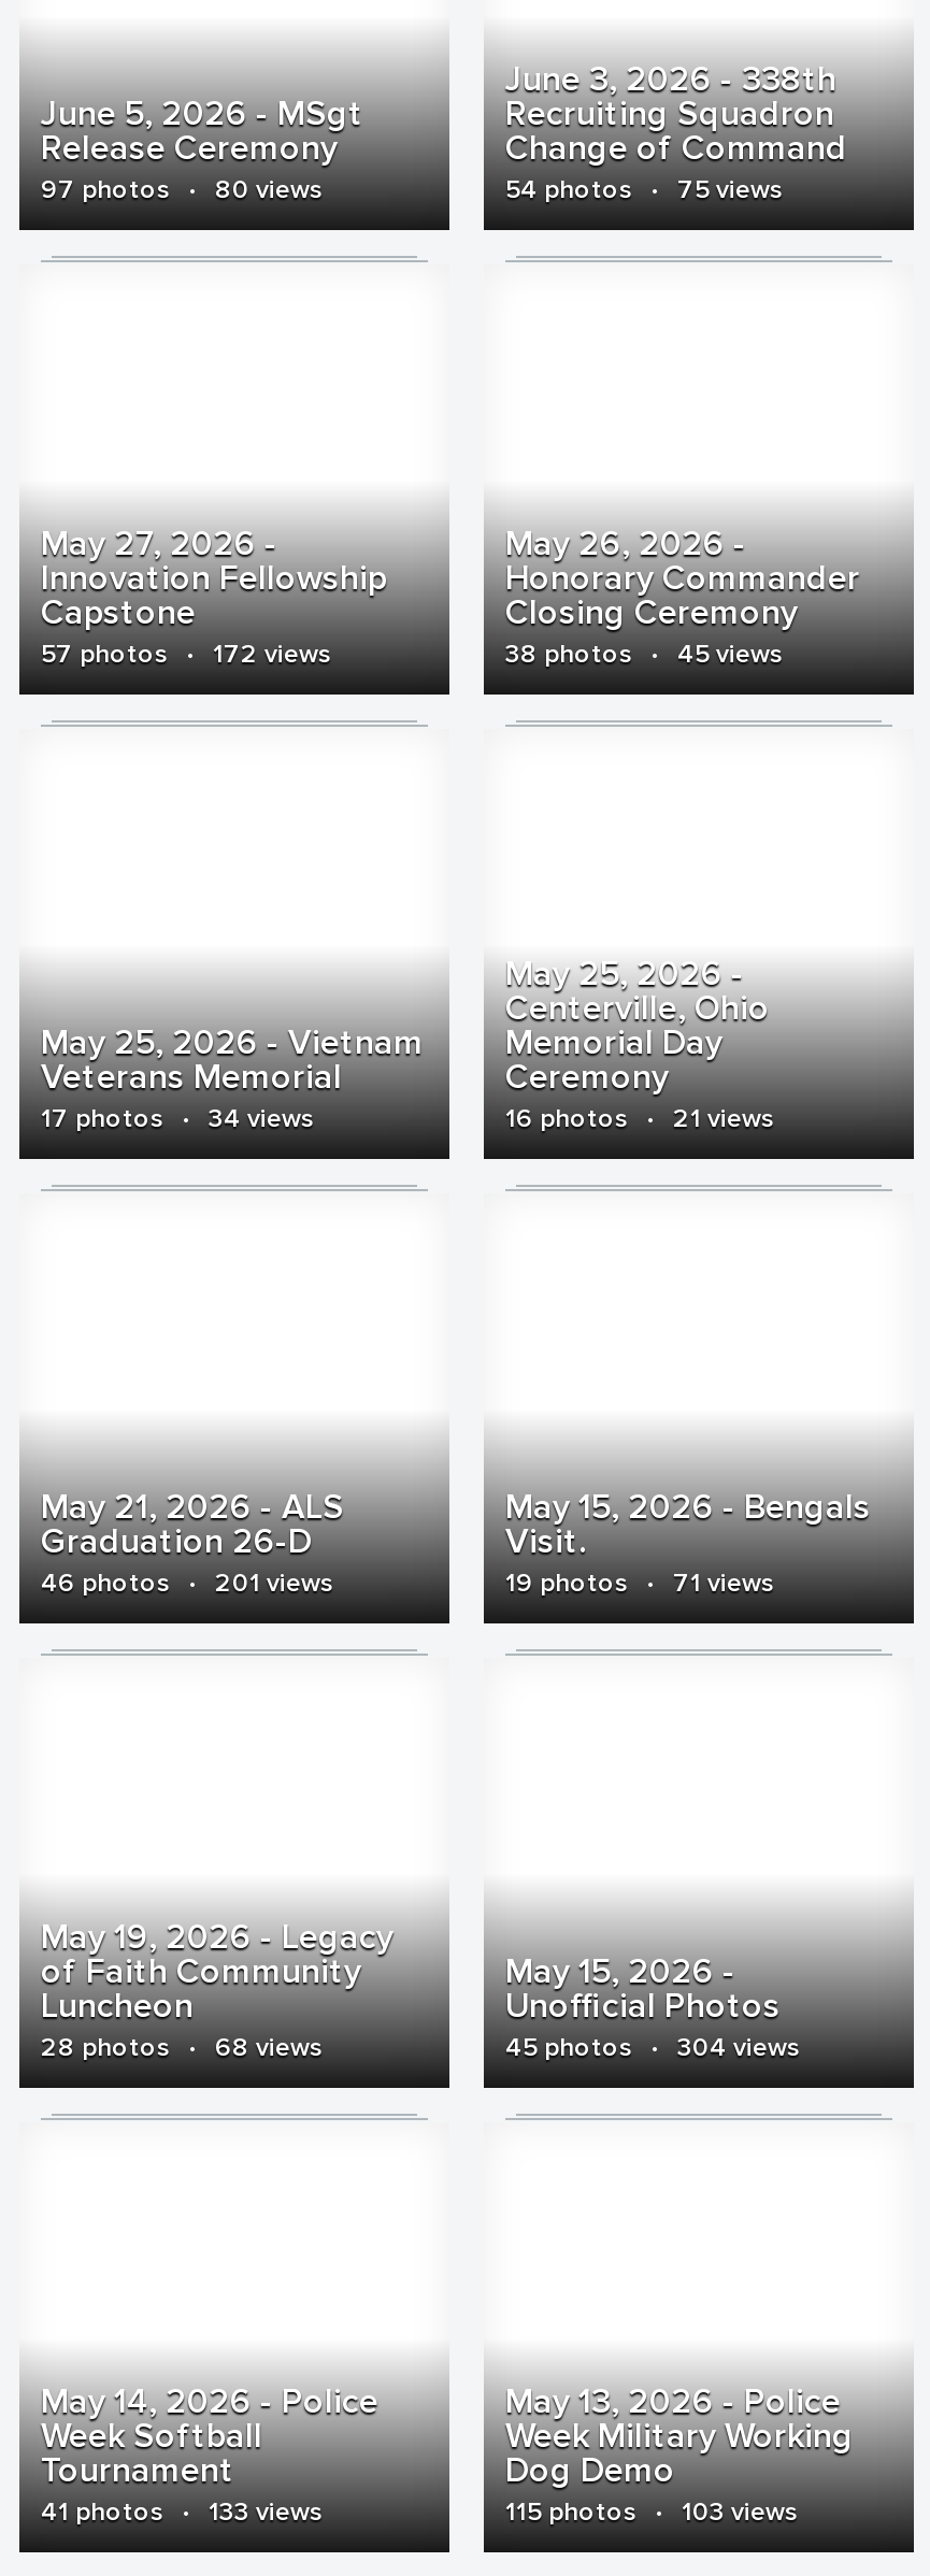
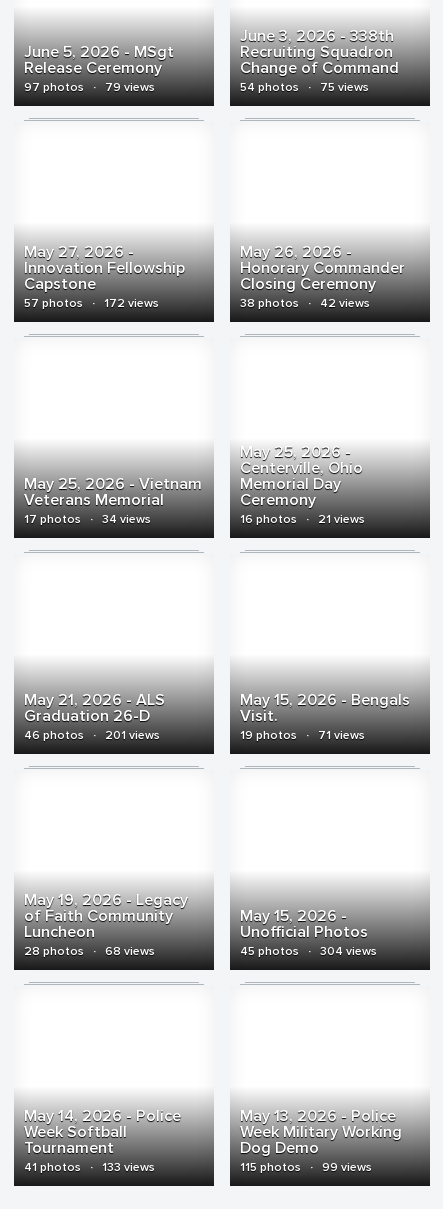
- 97 photos · 80 views
+ 97 photos · 79 views

- 38 photos · 45 views
+ 38 photos · 42 views

- 115 photos · 103 views
+ 115 photos · 99 views
